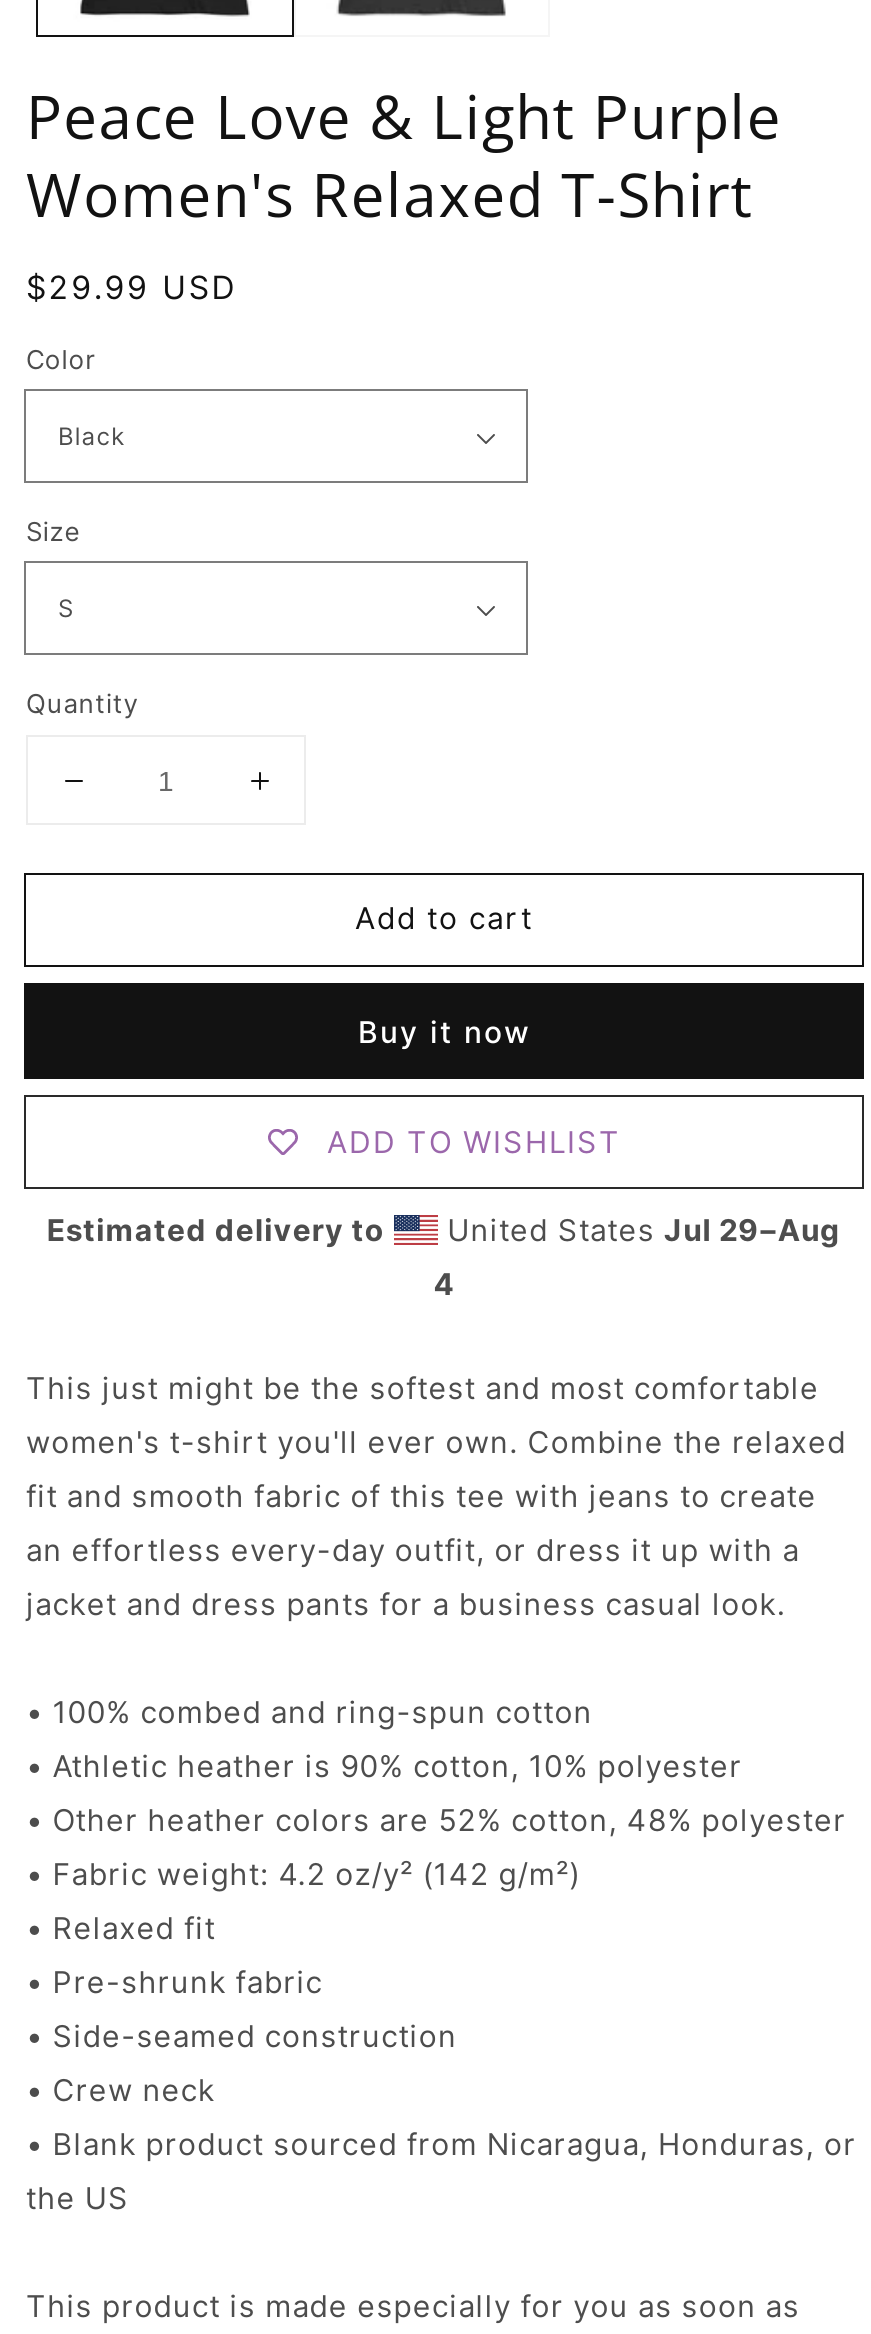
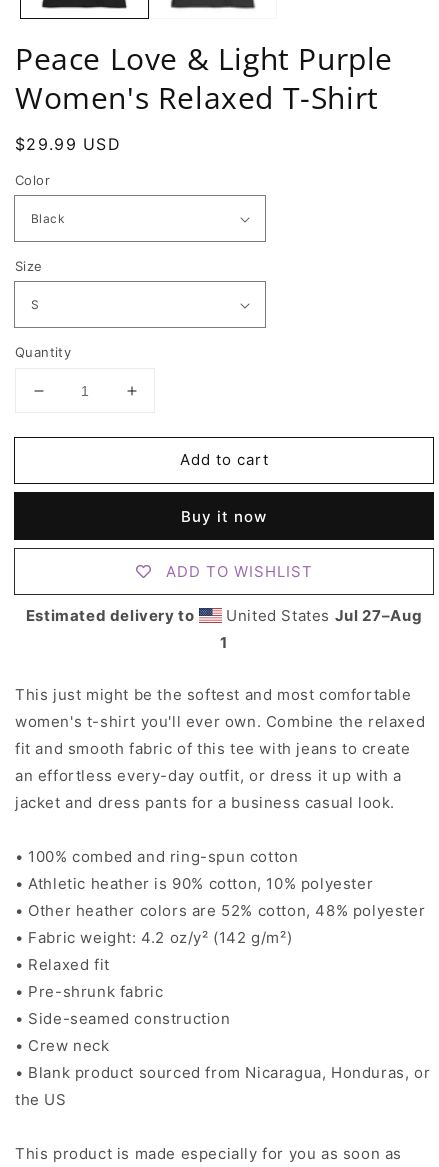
- United States Jul 29–Aug
+ United States Jul 27–Aug

- 4
+ 1
